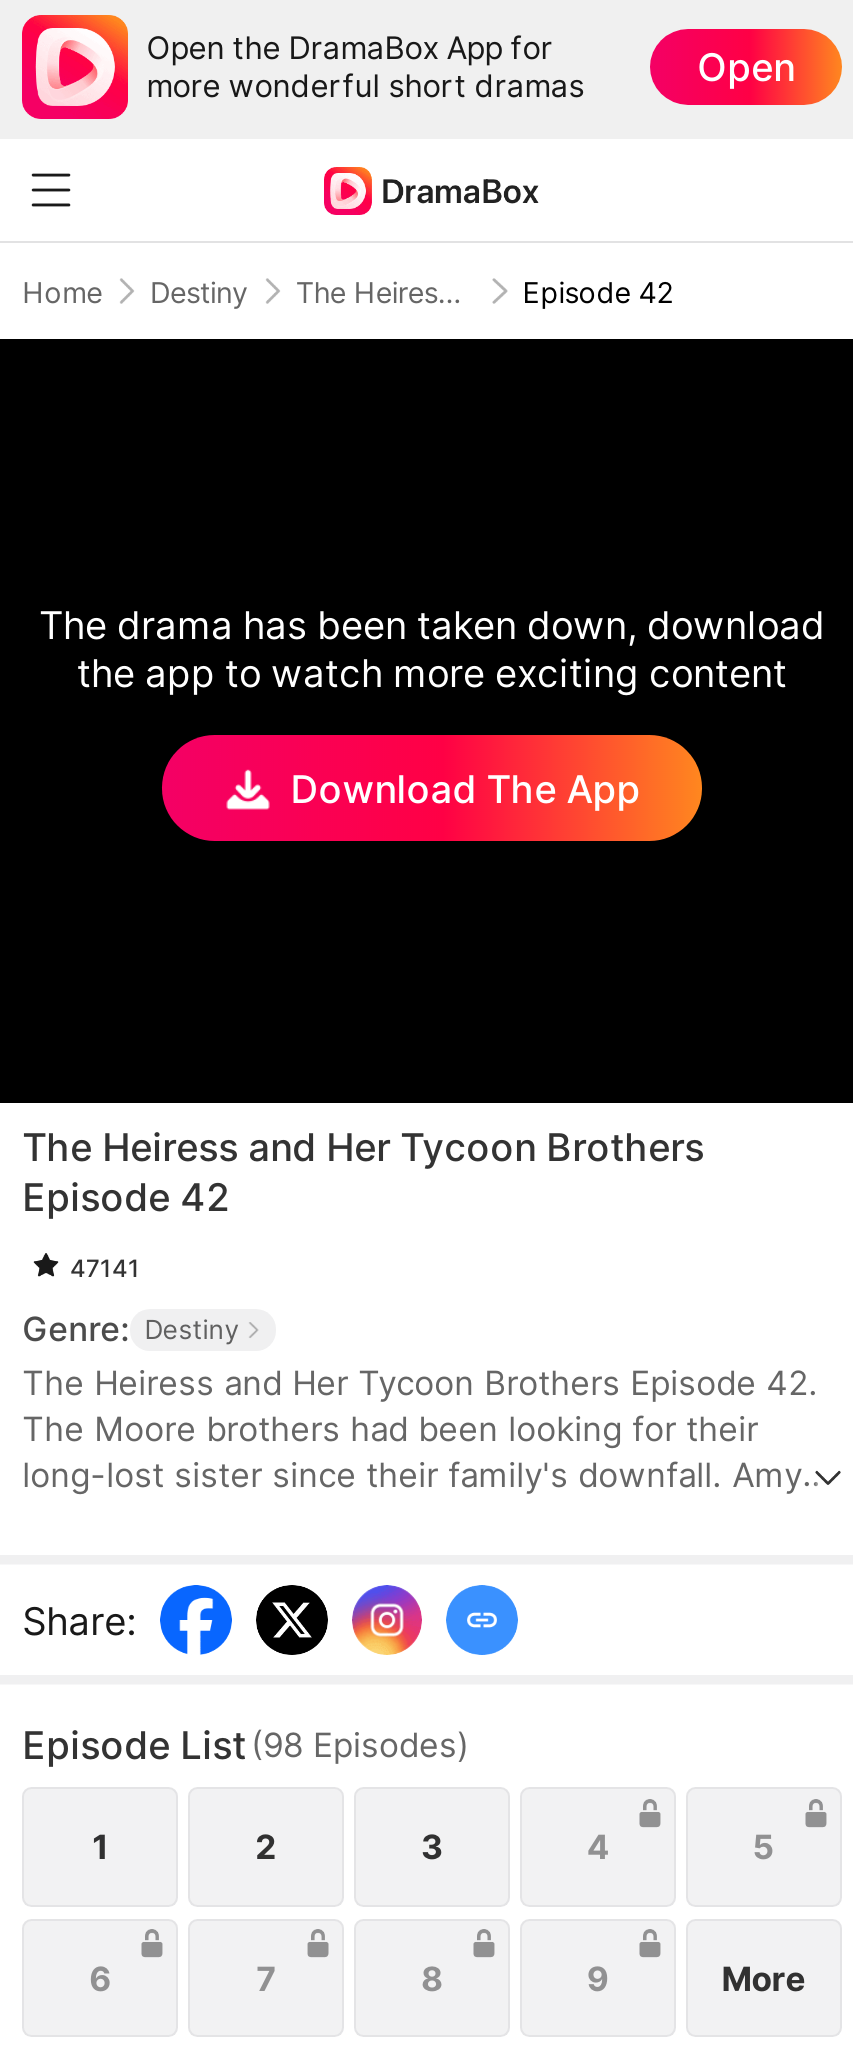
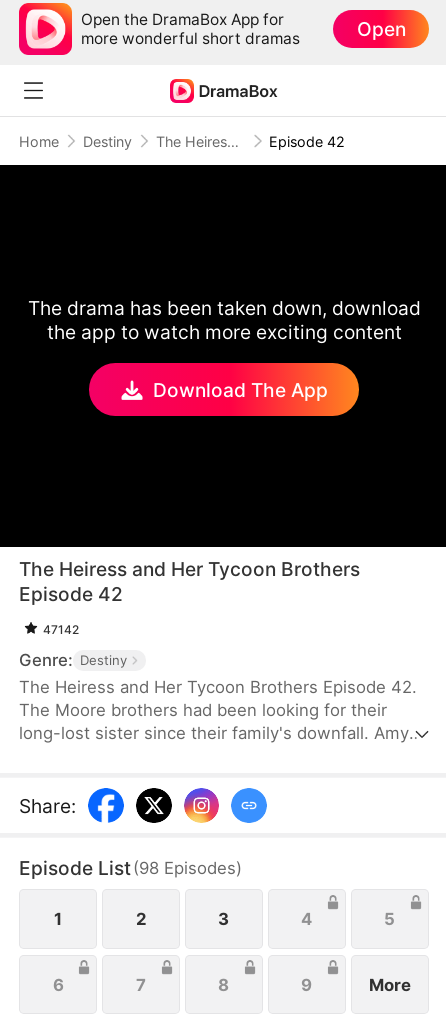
- 47141
+ 47142
